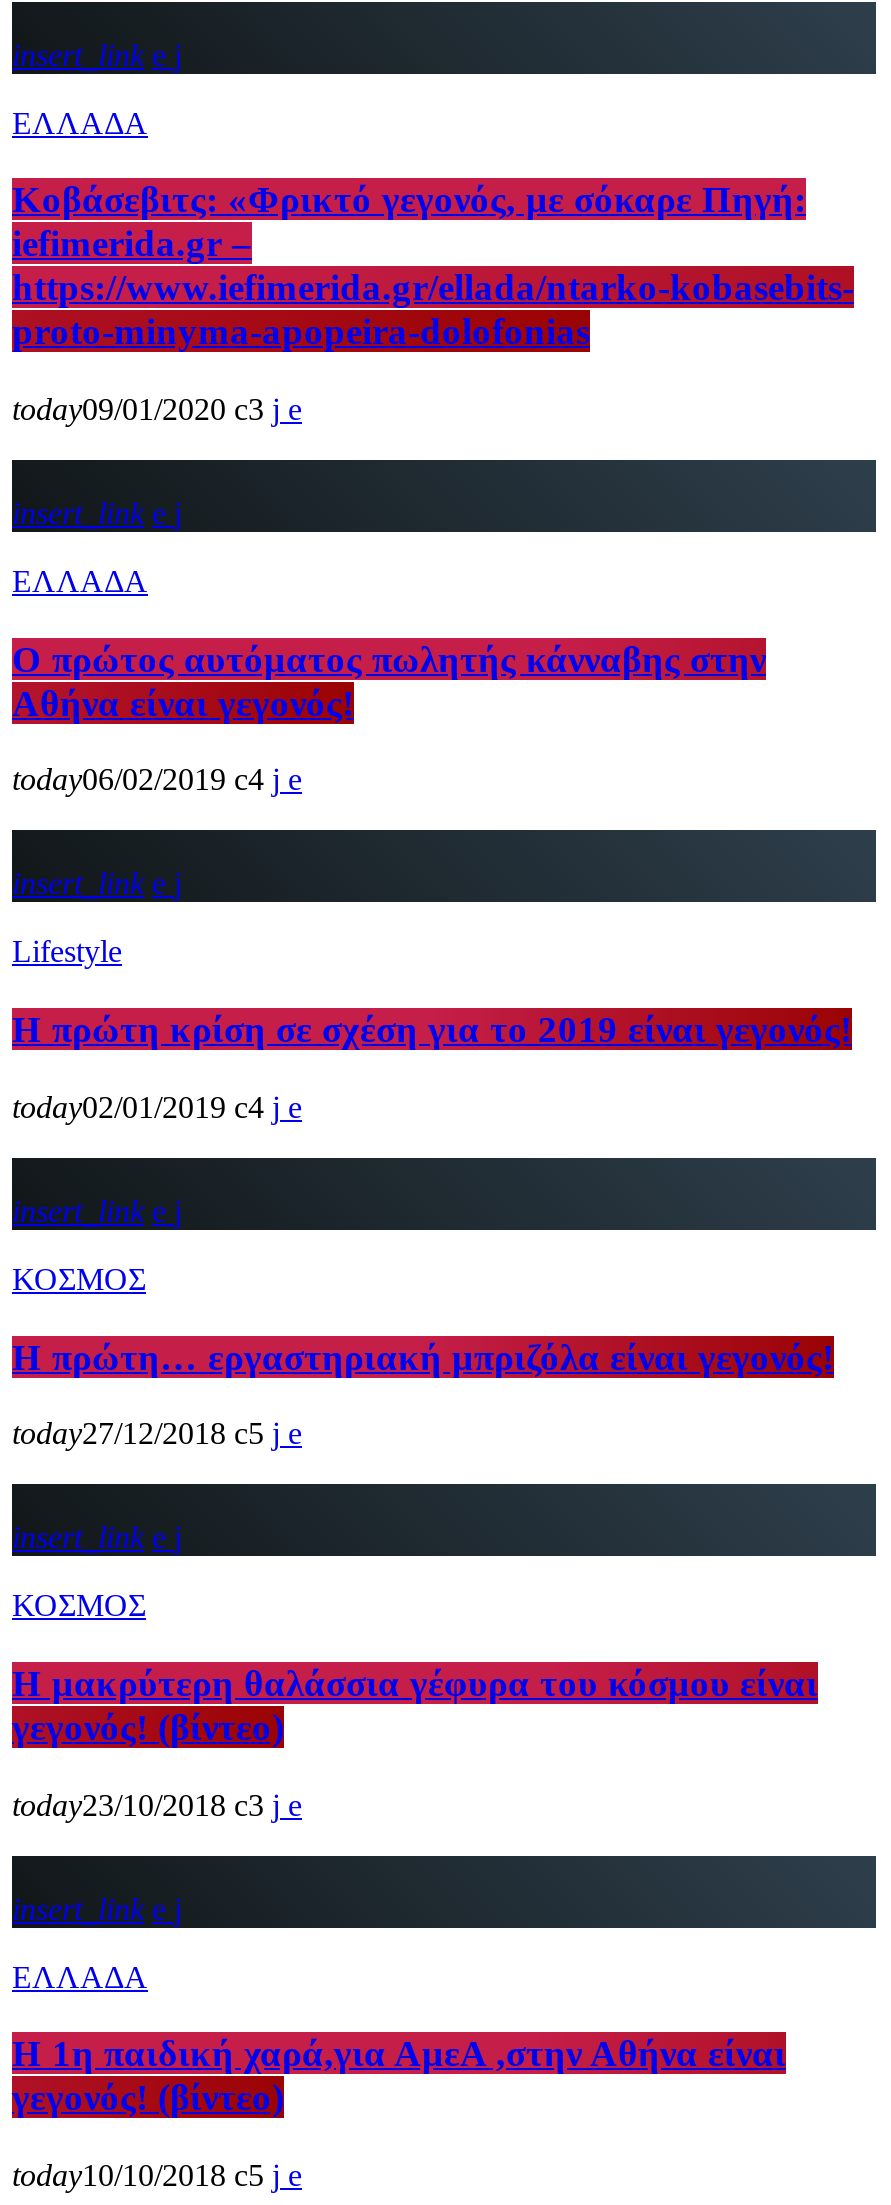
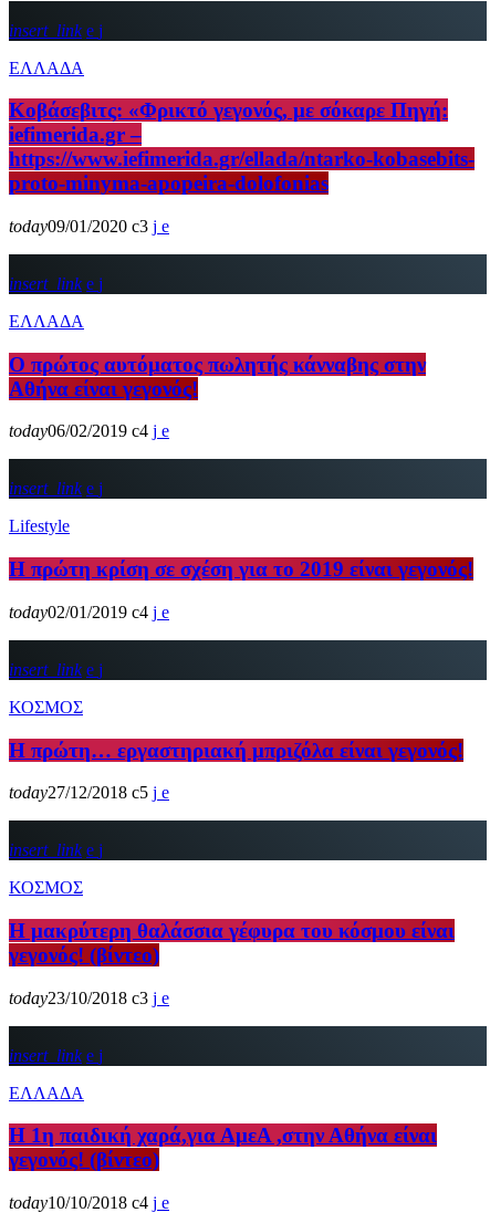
- today10/10/2018 5
+ today10/10/2018 4
